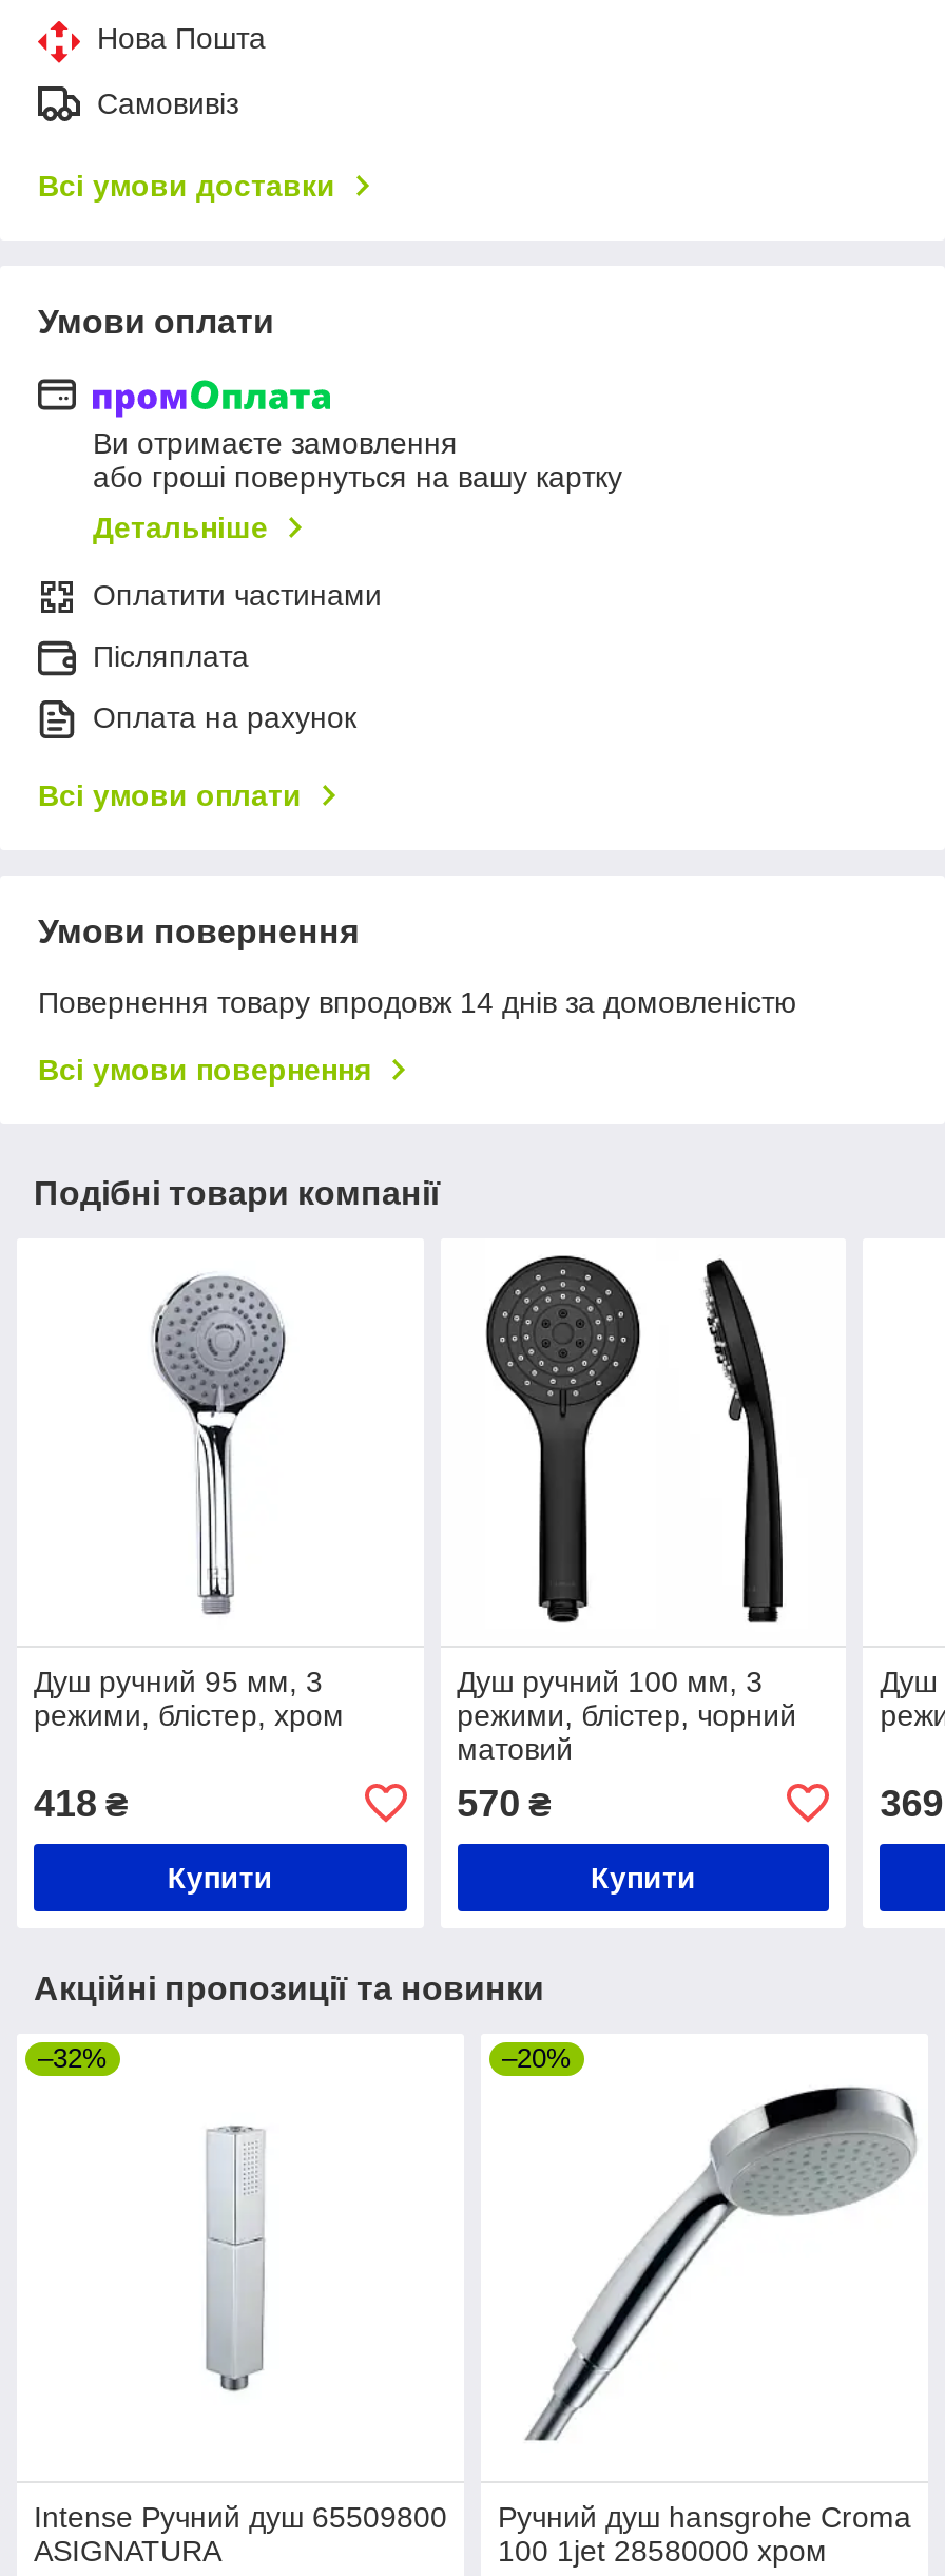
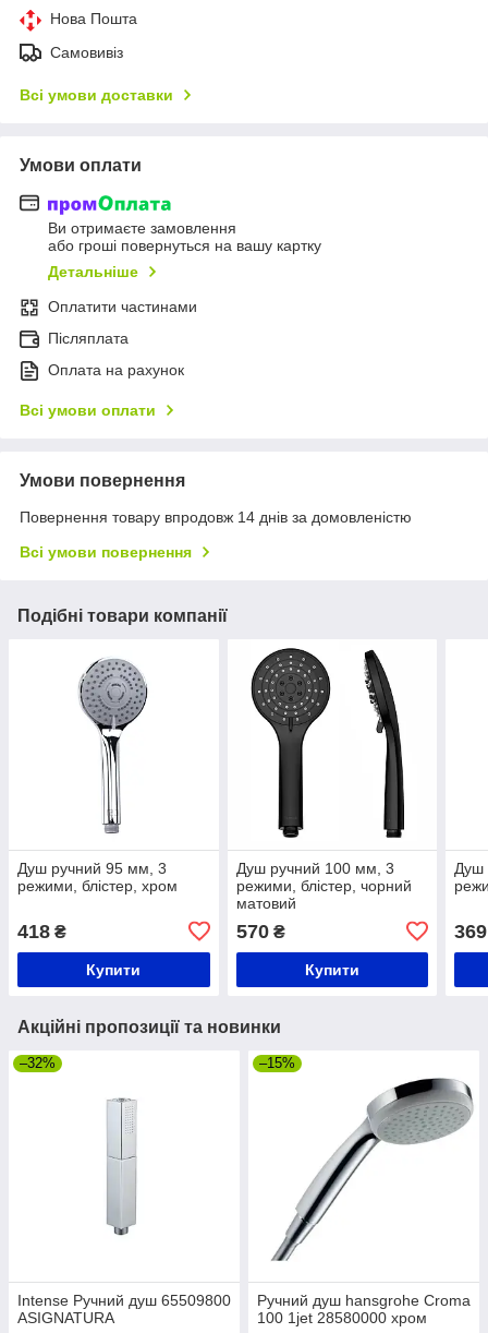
- –20%
+ –15%
